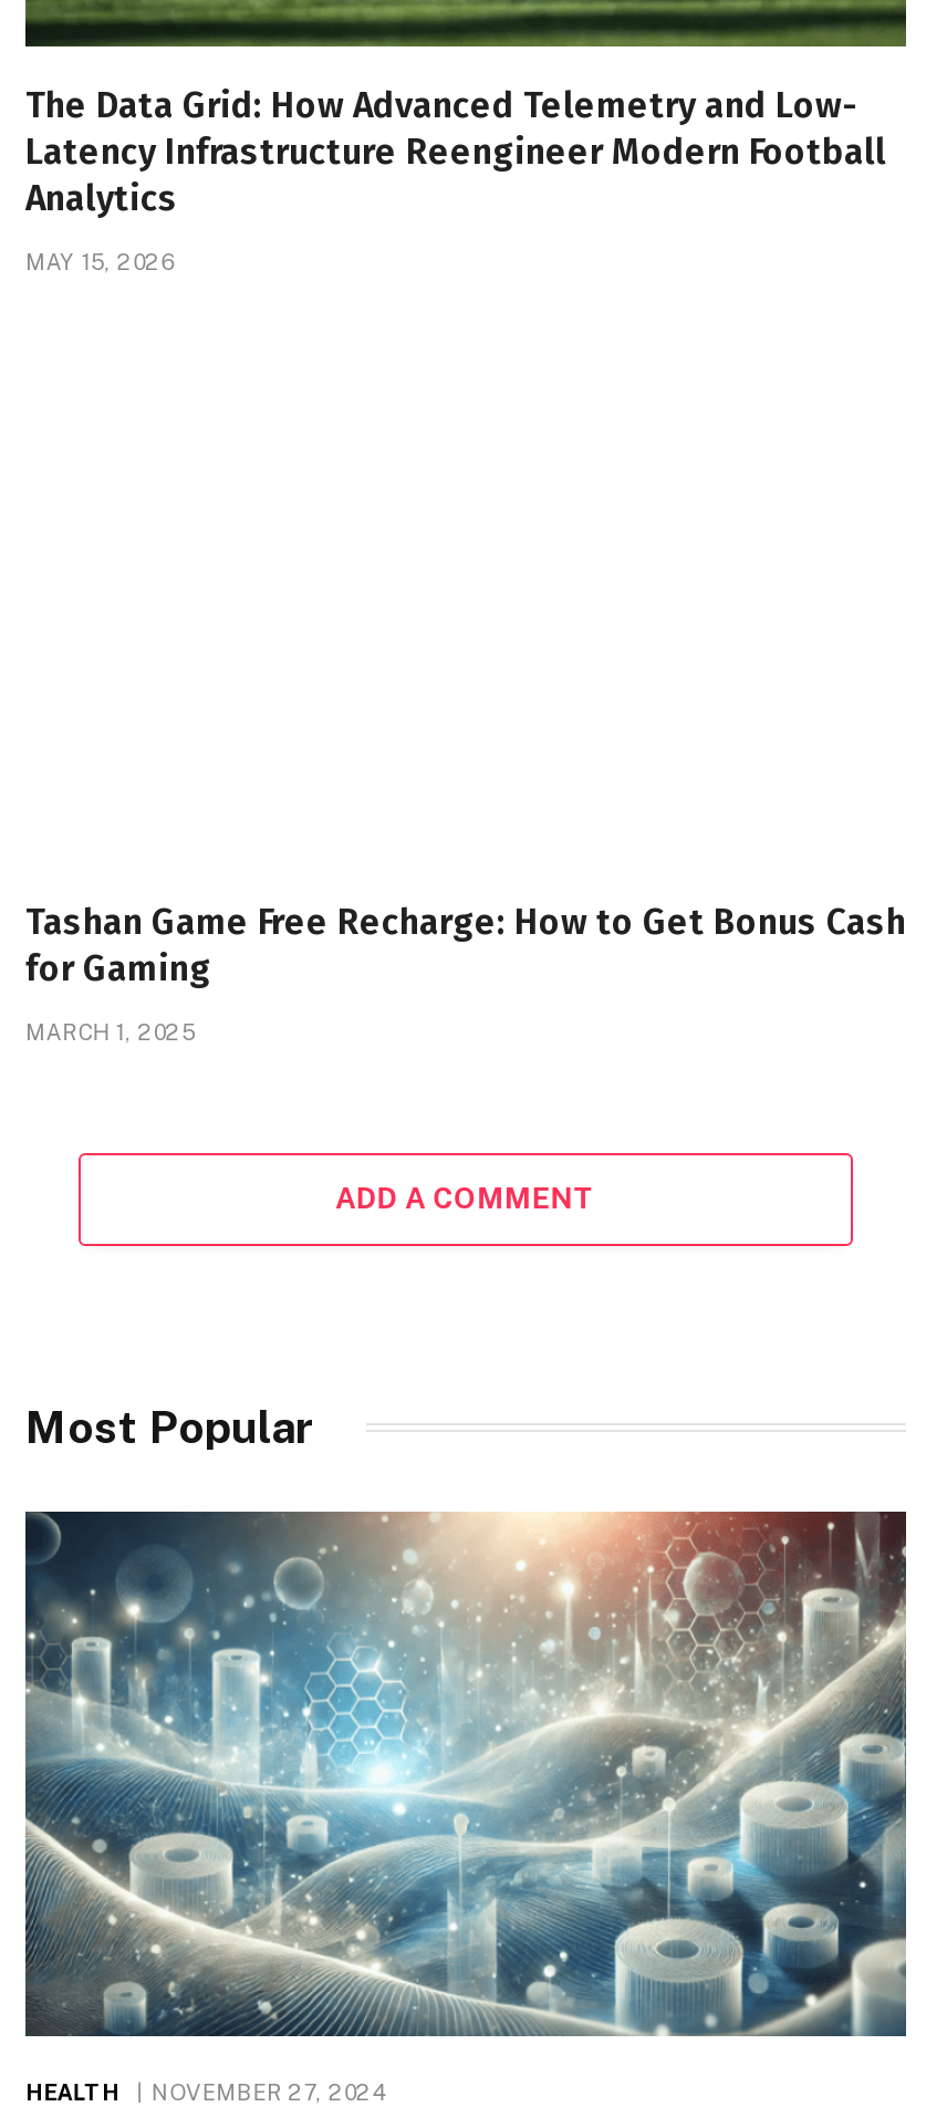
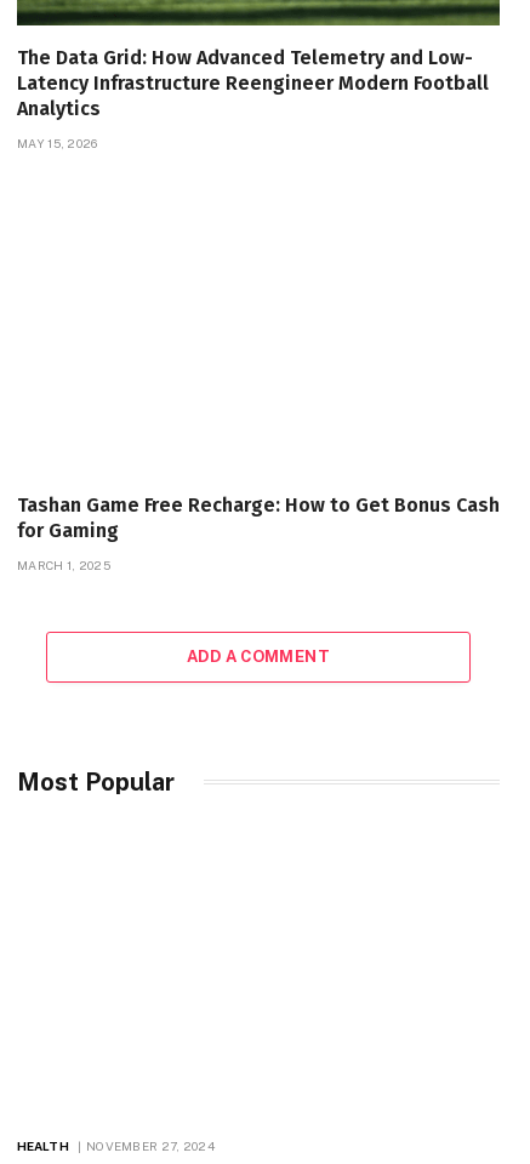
- [image]
